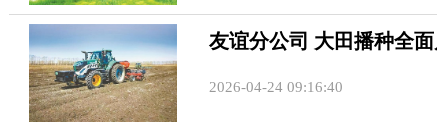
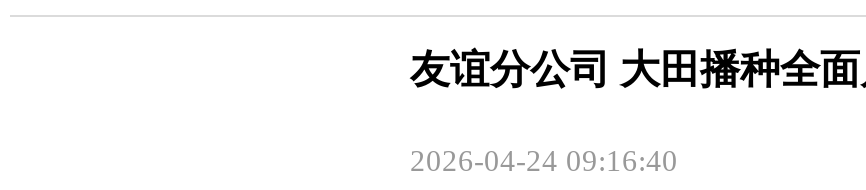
- [image]
